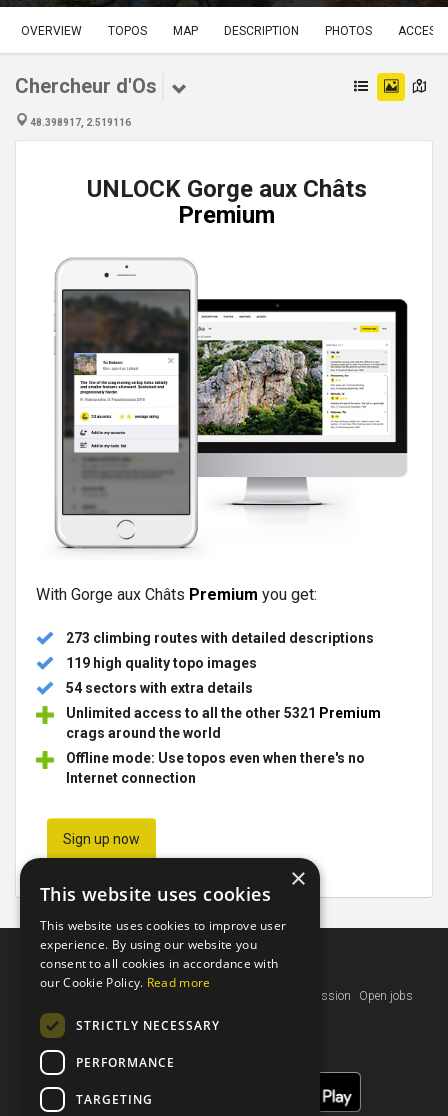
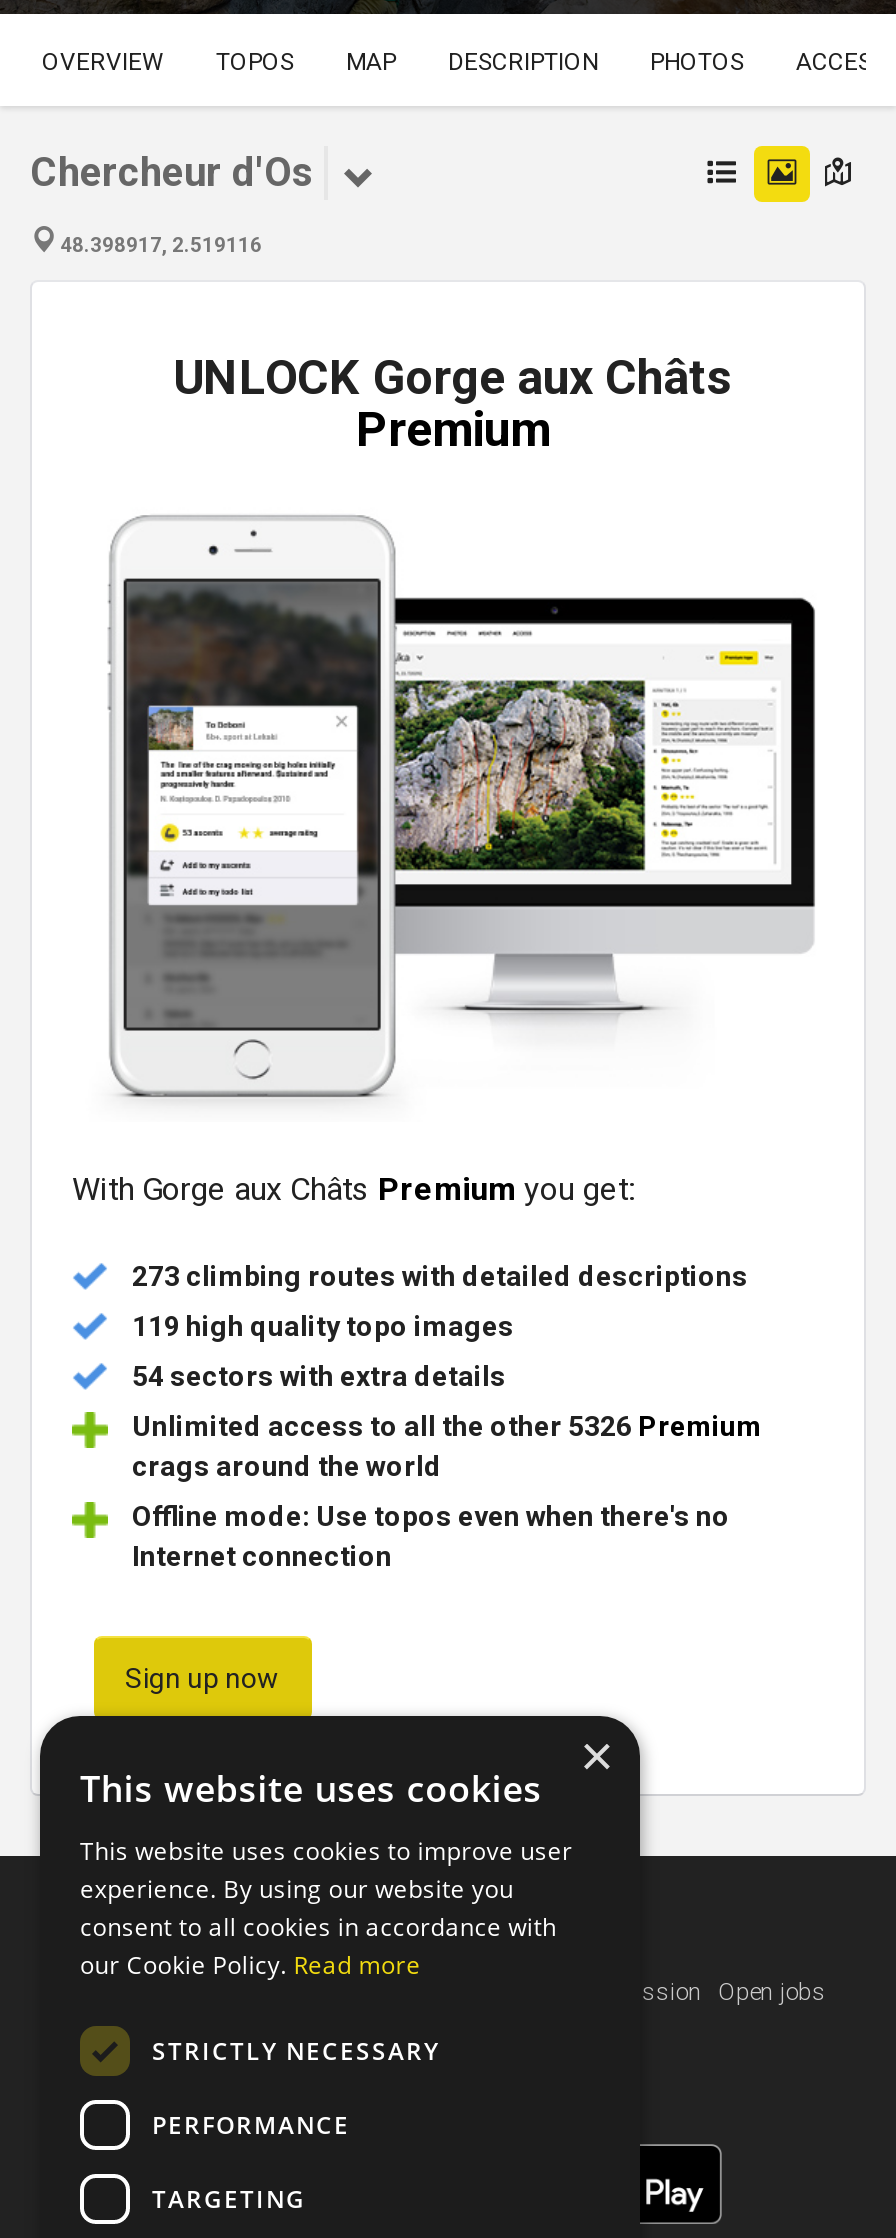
- Unlimited access to all the other 5321 Premium
+ Unlimited access to all the other 5326 Premium
